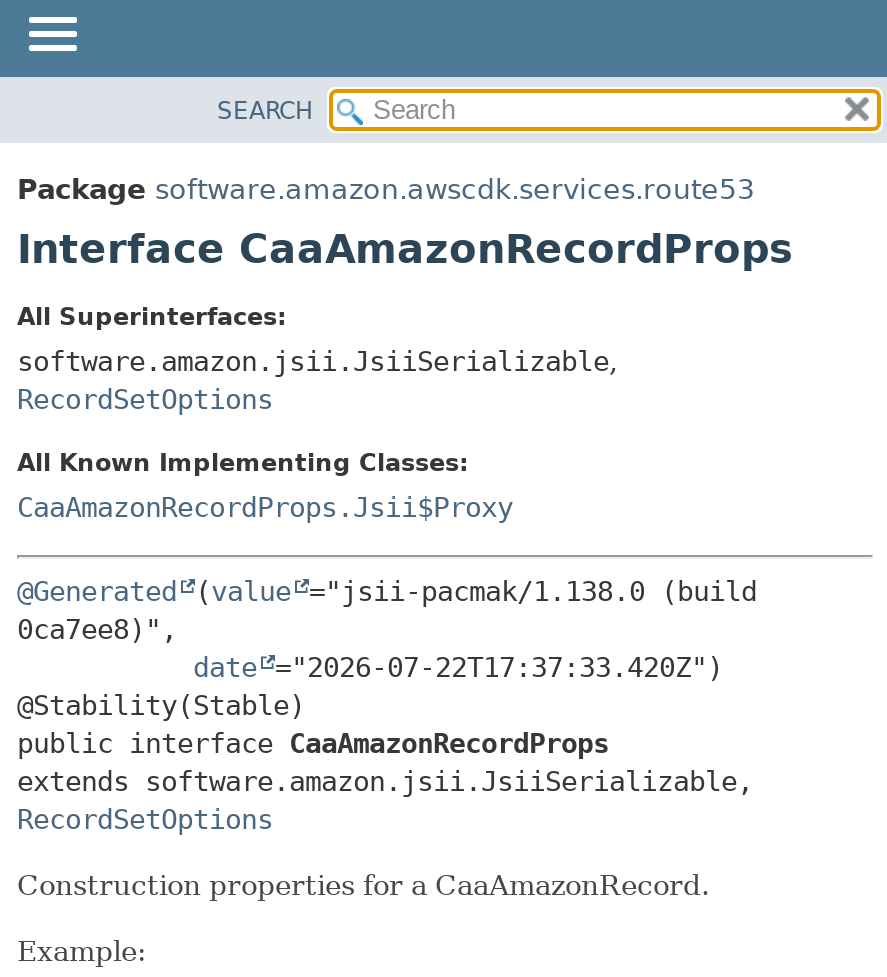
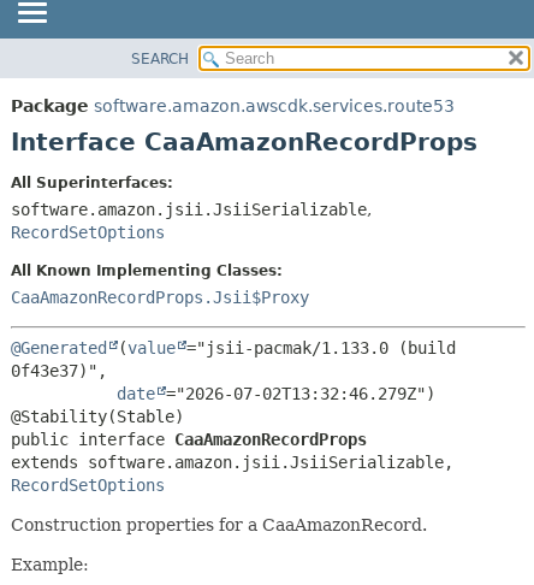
- @Generated (value ="jsii-pacmak/1.138.0 (build
- 0ca7ee8)",
- date ="2026-07-22T17:37:33.420Z")
+ @Generated (value ="jsii-pacmak/1.133.0 (build
+ 0f43e37)",
+ date ="2026-07-02T13:32:46.279Z")
